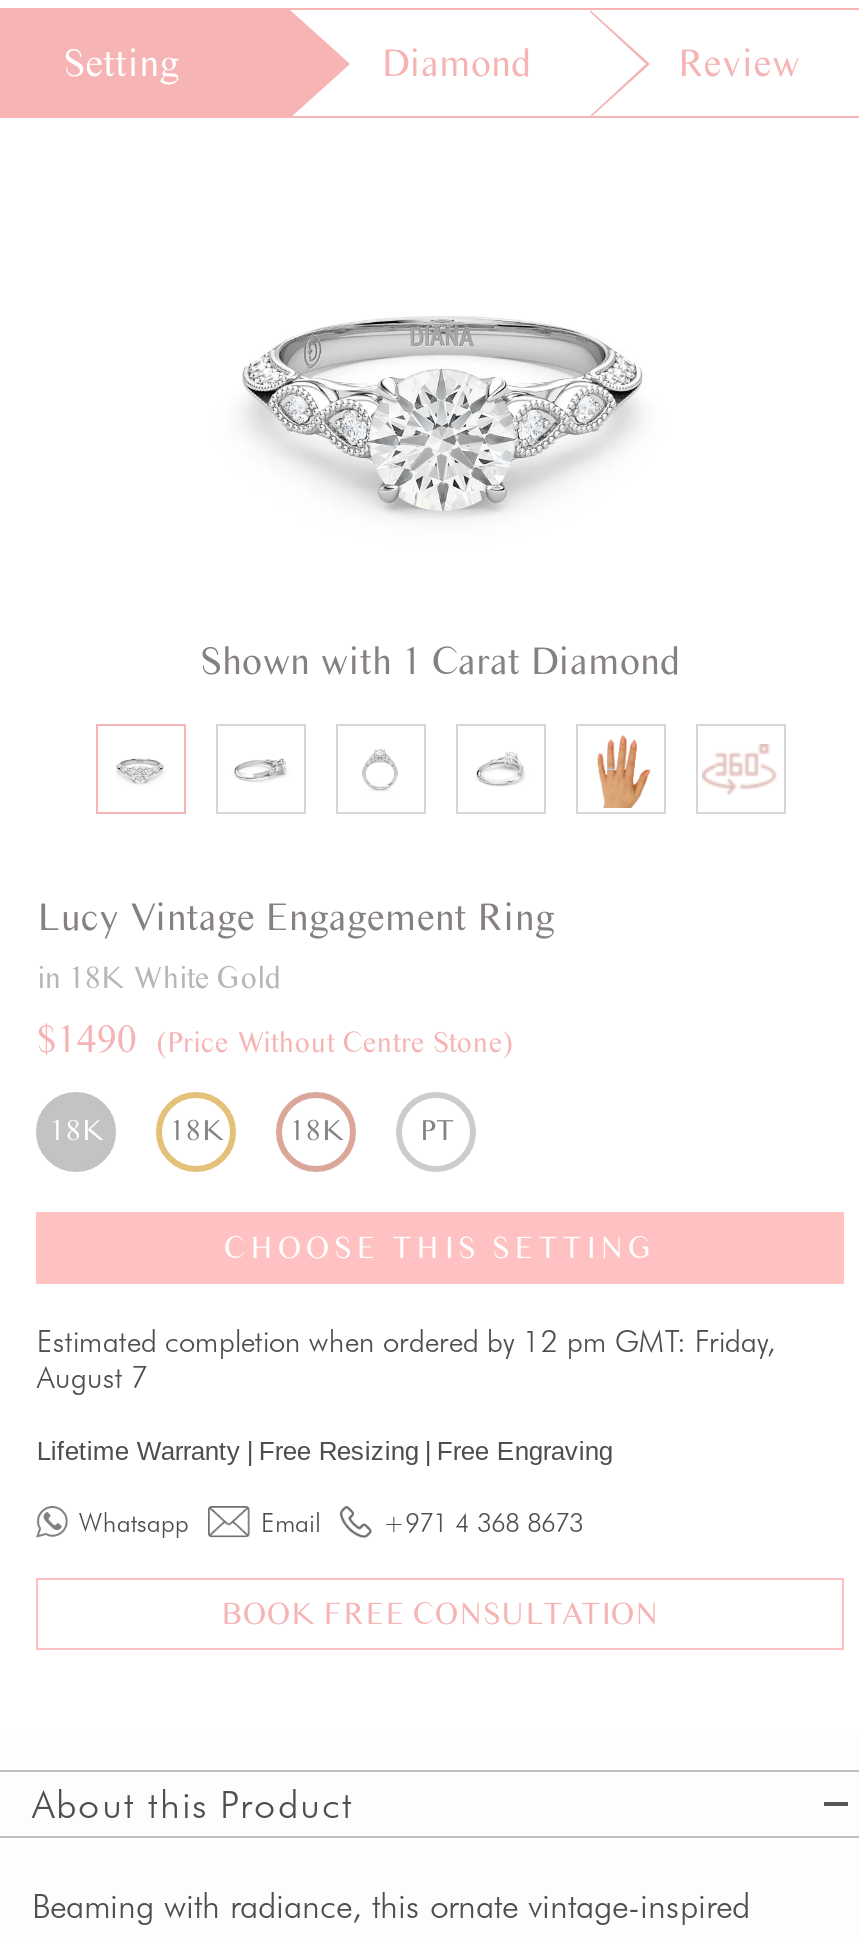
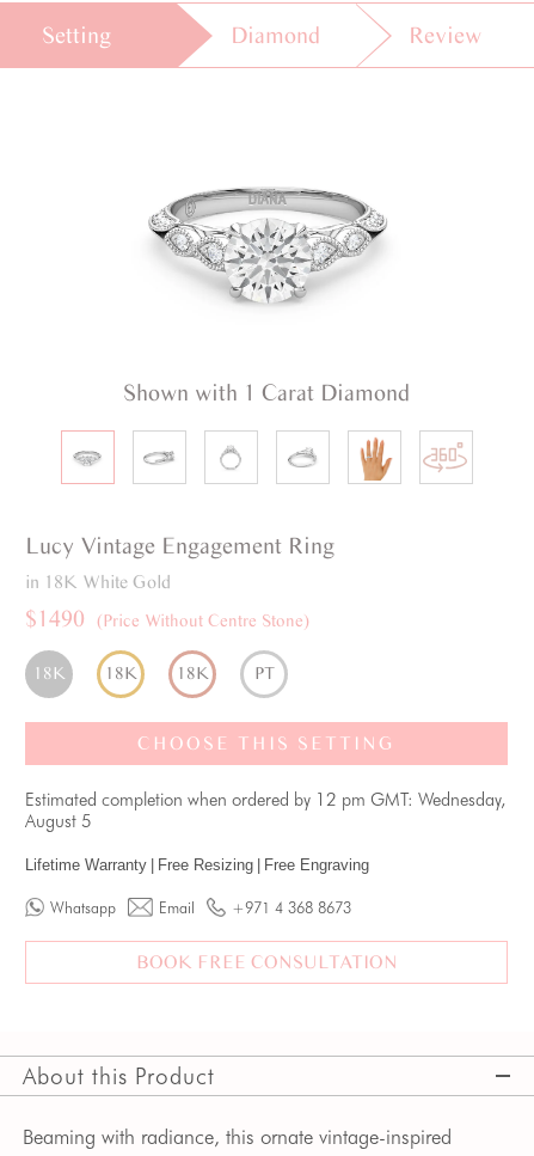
- Estimated completion when ordered by 12 pm GMT: Friday,
+ Estimated completion when ordered by 12 pm GMT: Wednesday,

- August 7
+ August 5
